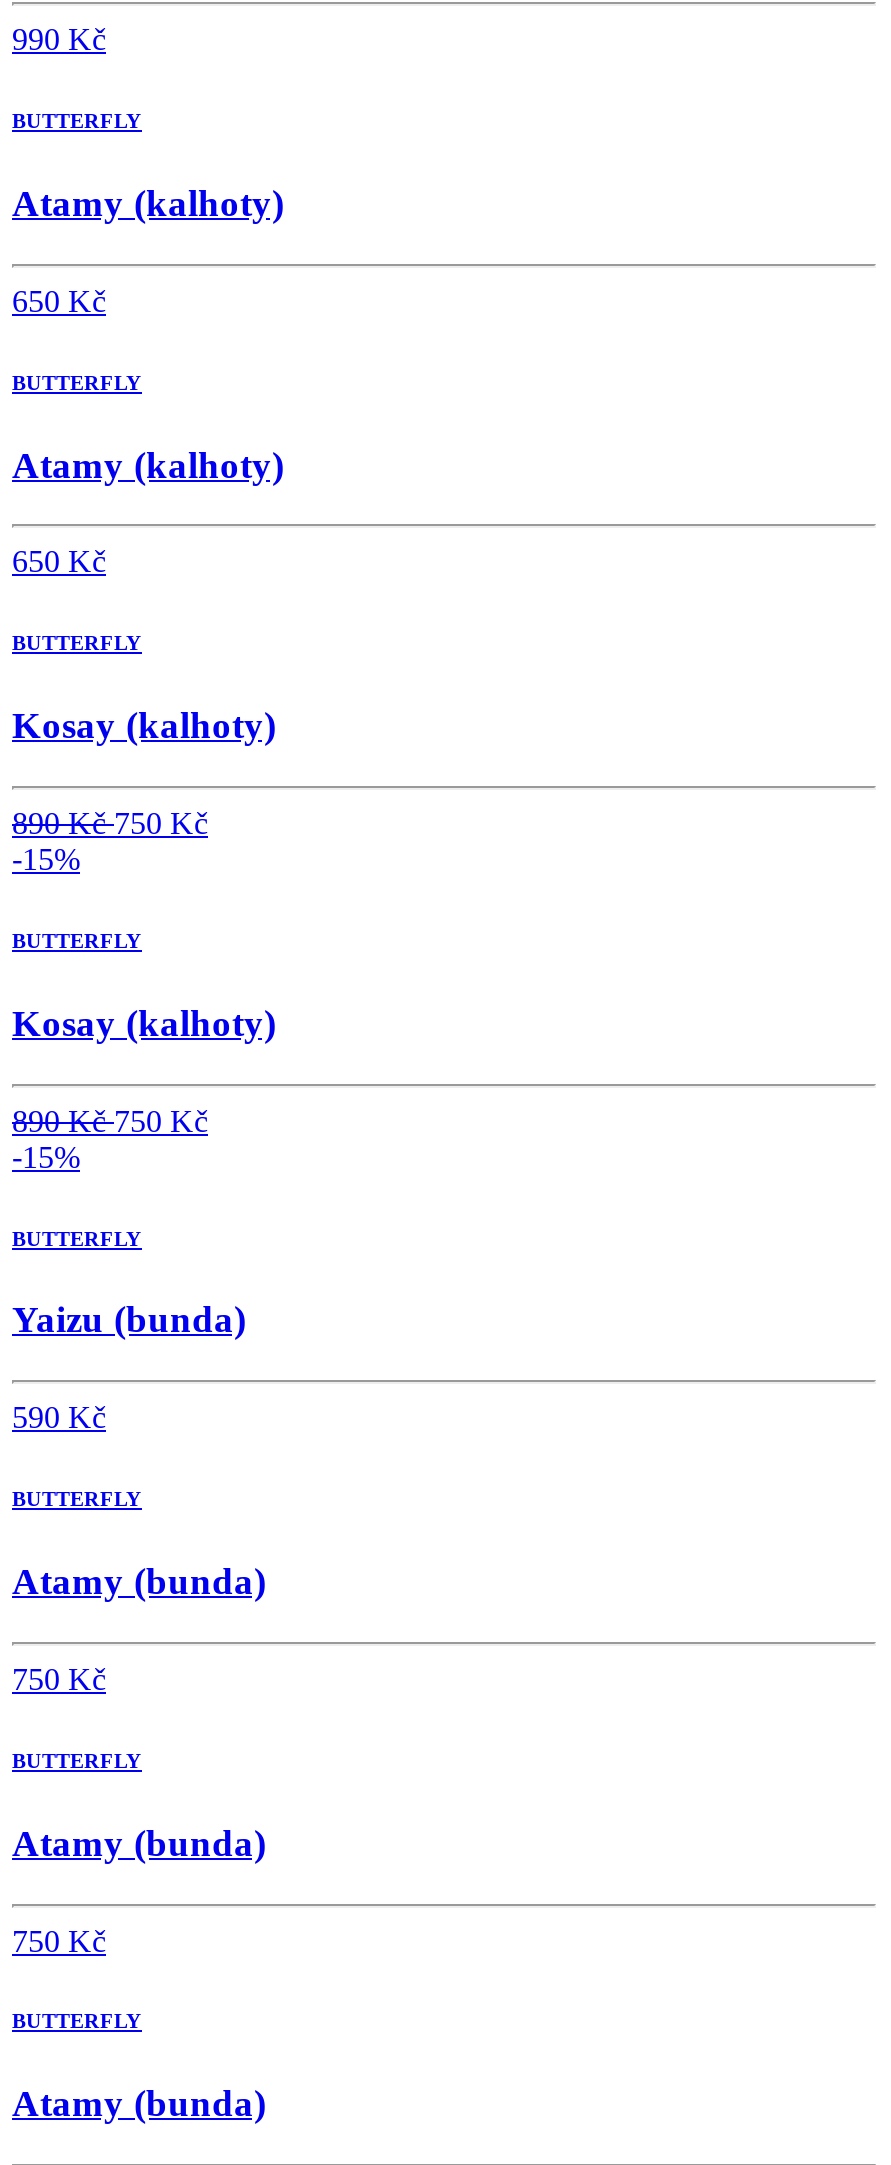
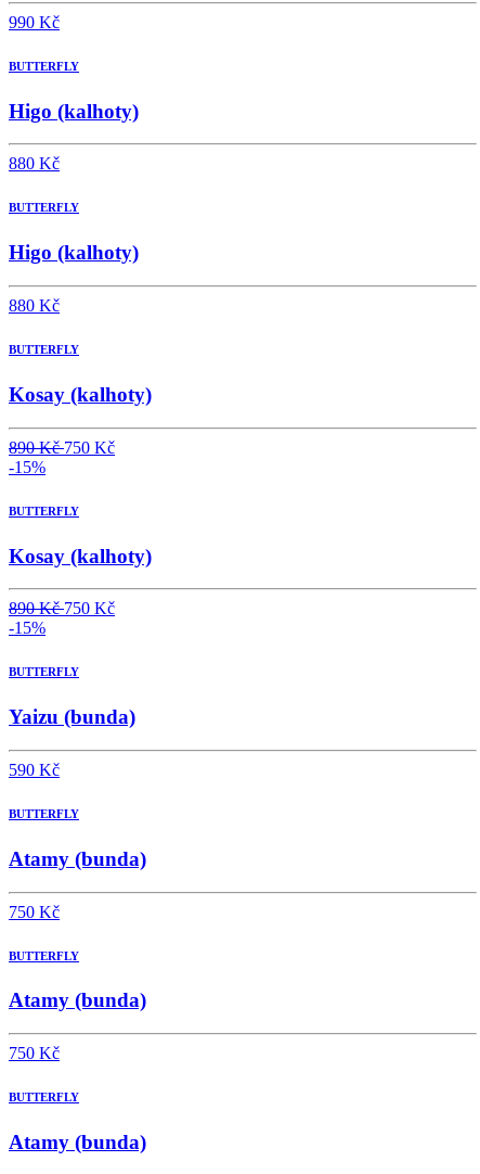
- Atamy (kalhoty)
+ Higo (kalhoty)

- 650 Kč
+ 880 Kč

- Atamy (kalhoty)
+ Higo (kalhoty)

- 650 Kč
+ 880 Kč
